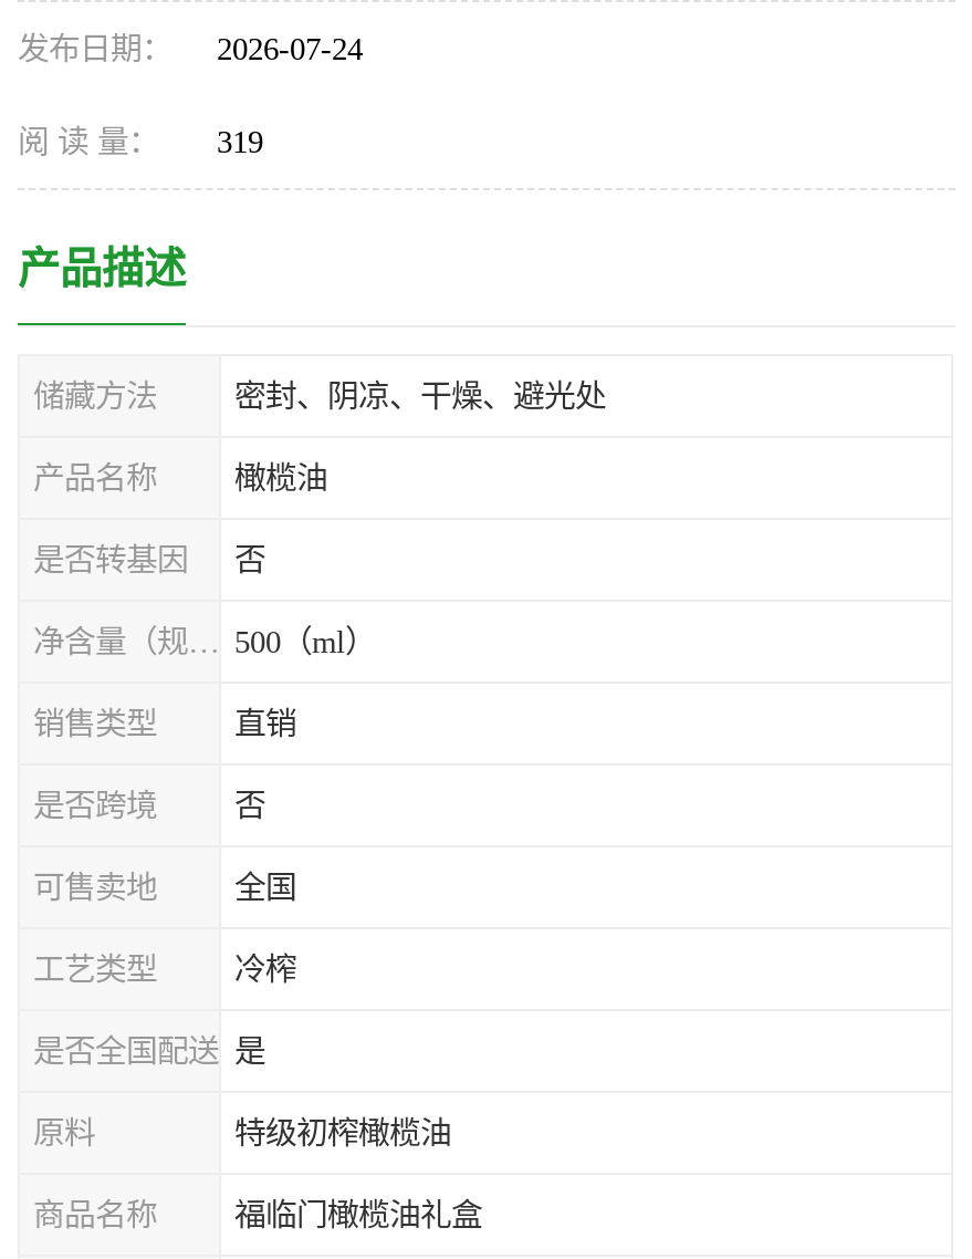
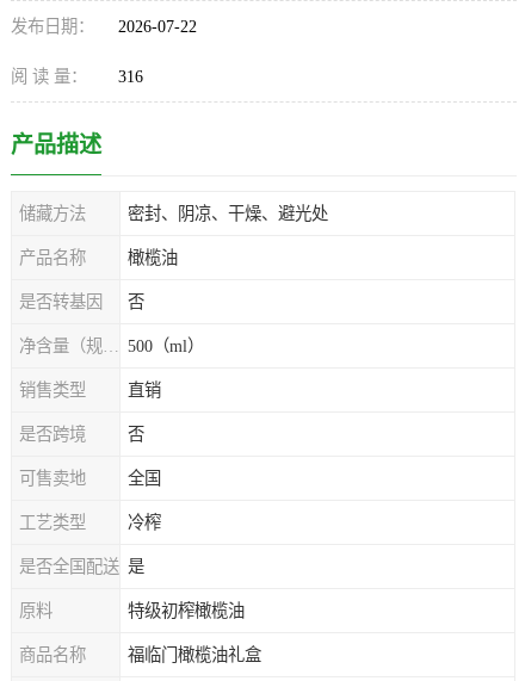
- 发布日期： 2026-07-24
+ 发布日期： 2026-07-22

- 阅 读 量： 319
+ 阅 读 量： 316
